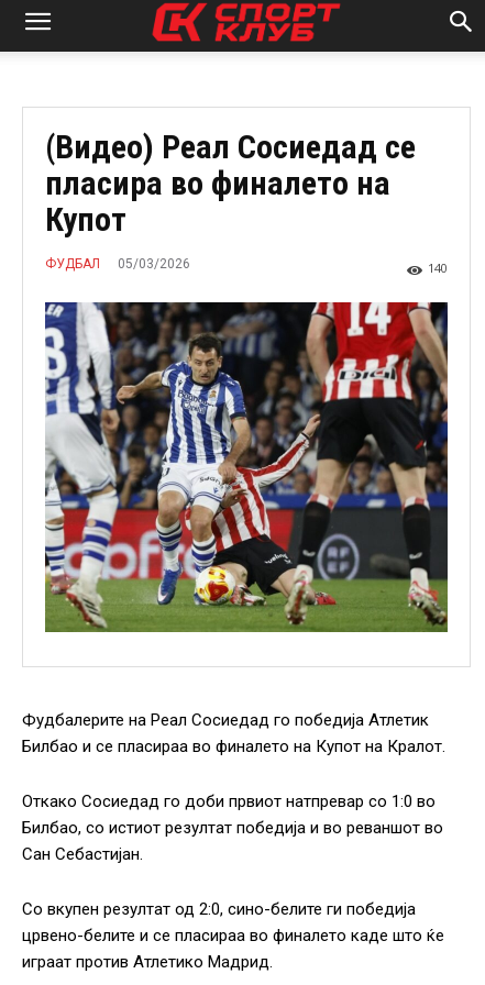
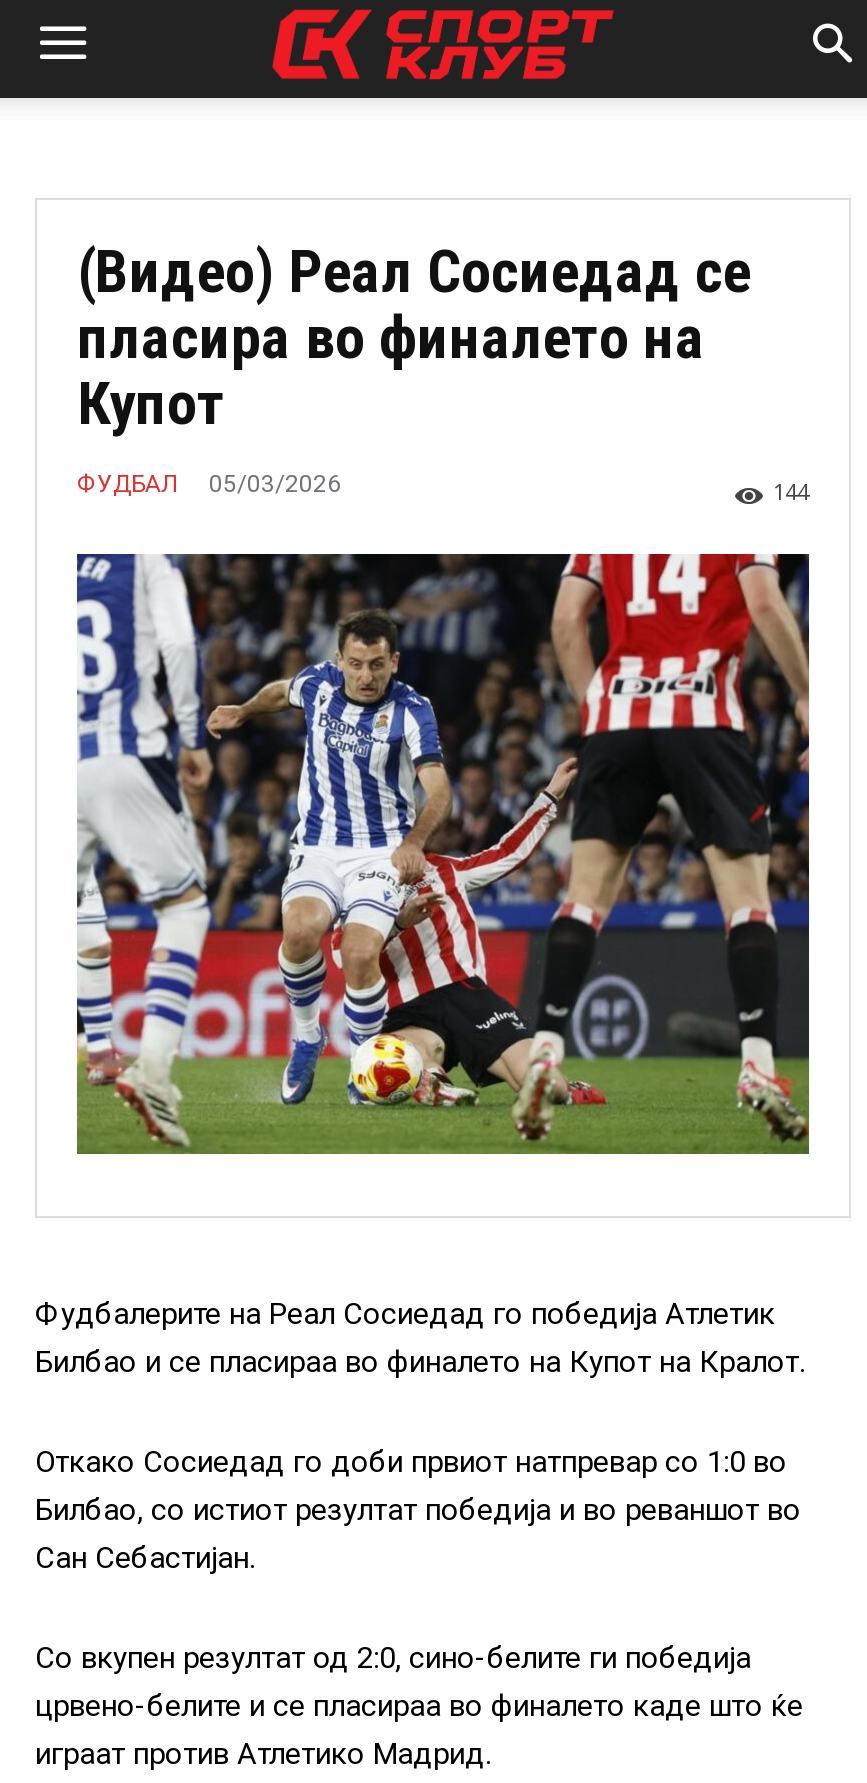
- 140
+ 144
